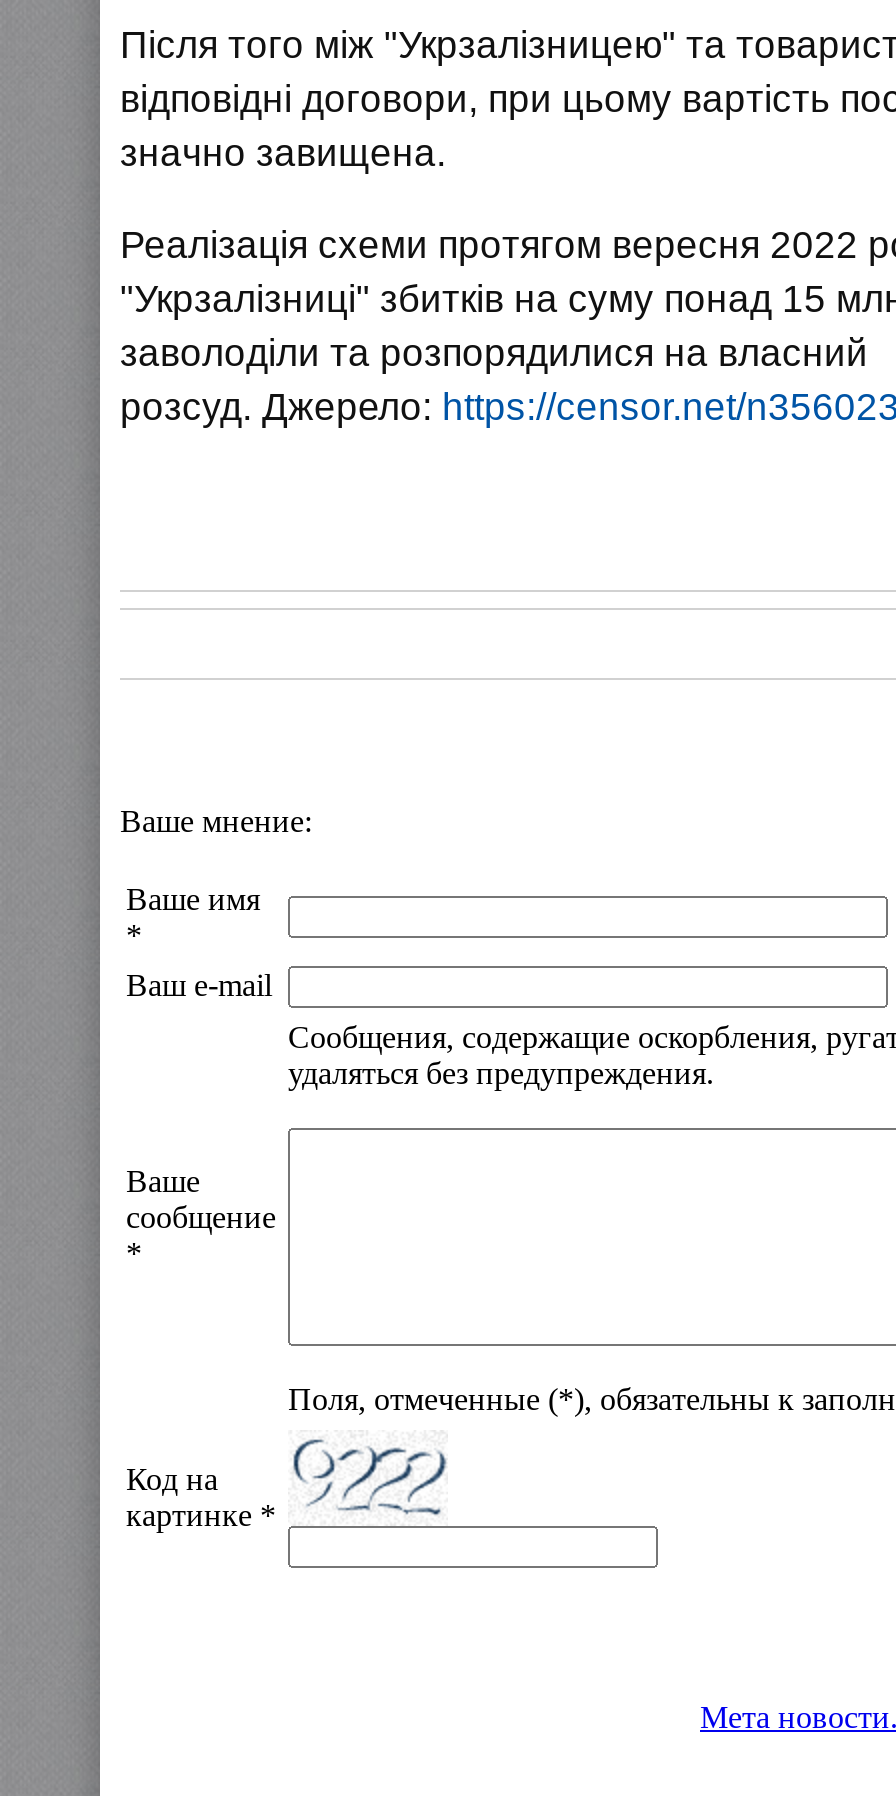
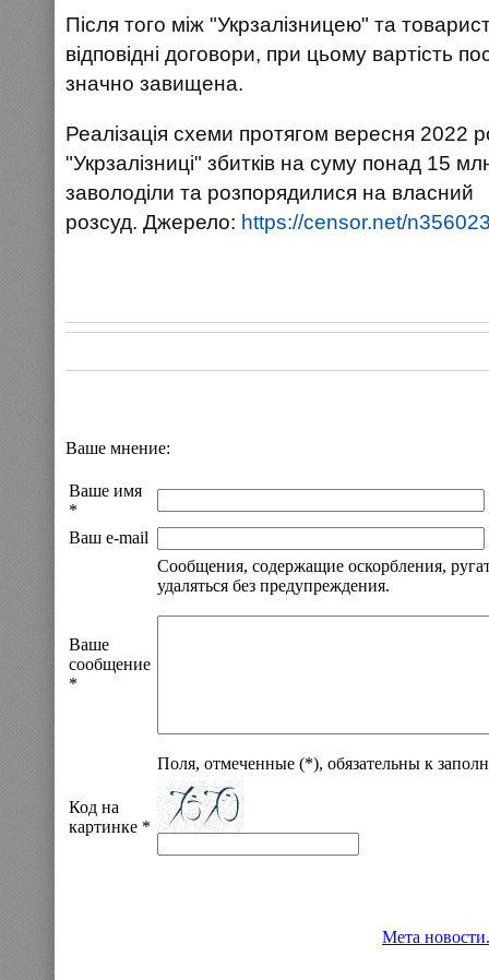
- [image]
+ [image]
